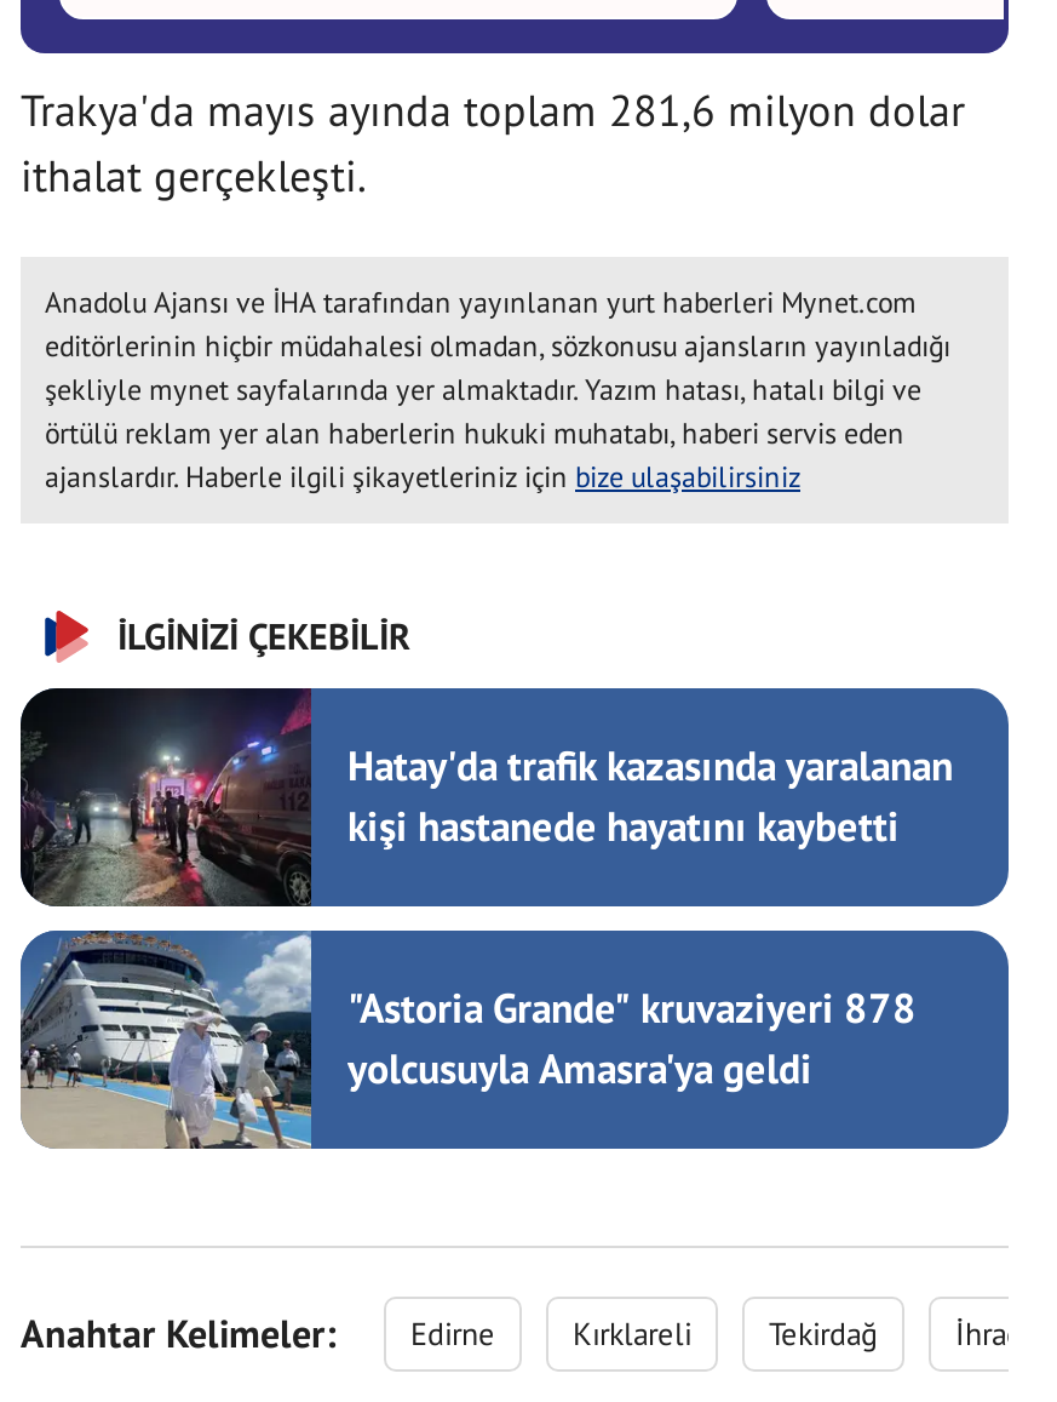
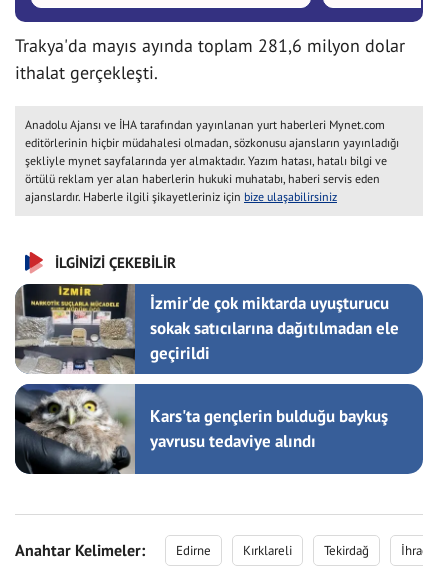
- [image]
- Hatay'da trafik kazasında yaralanan
- kişi hastanede hayatını kaybetti
+ [image]
+ İzmir'de çok miktarda uyuşturucu
+ sokak satıcılarına dağıtılmadan ele
+ geçirildi

- [image]
- "Astoria Grande" kruvaziyeri 878
- yolcusuyla Amasra'ya geldi
+ [image]
+ Kars'ta gençlerin bulduğu baykuş
+ yavrusu tedaviye alındı
